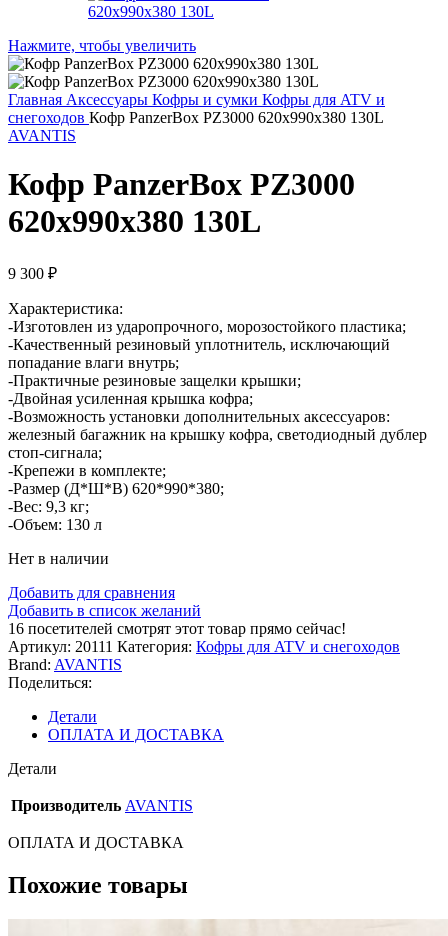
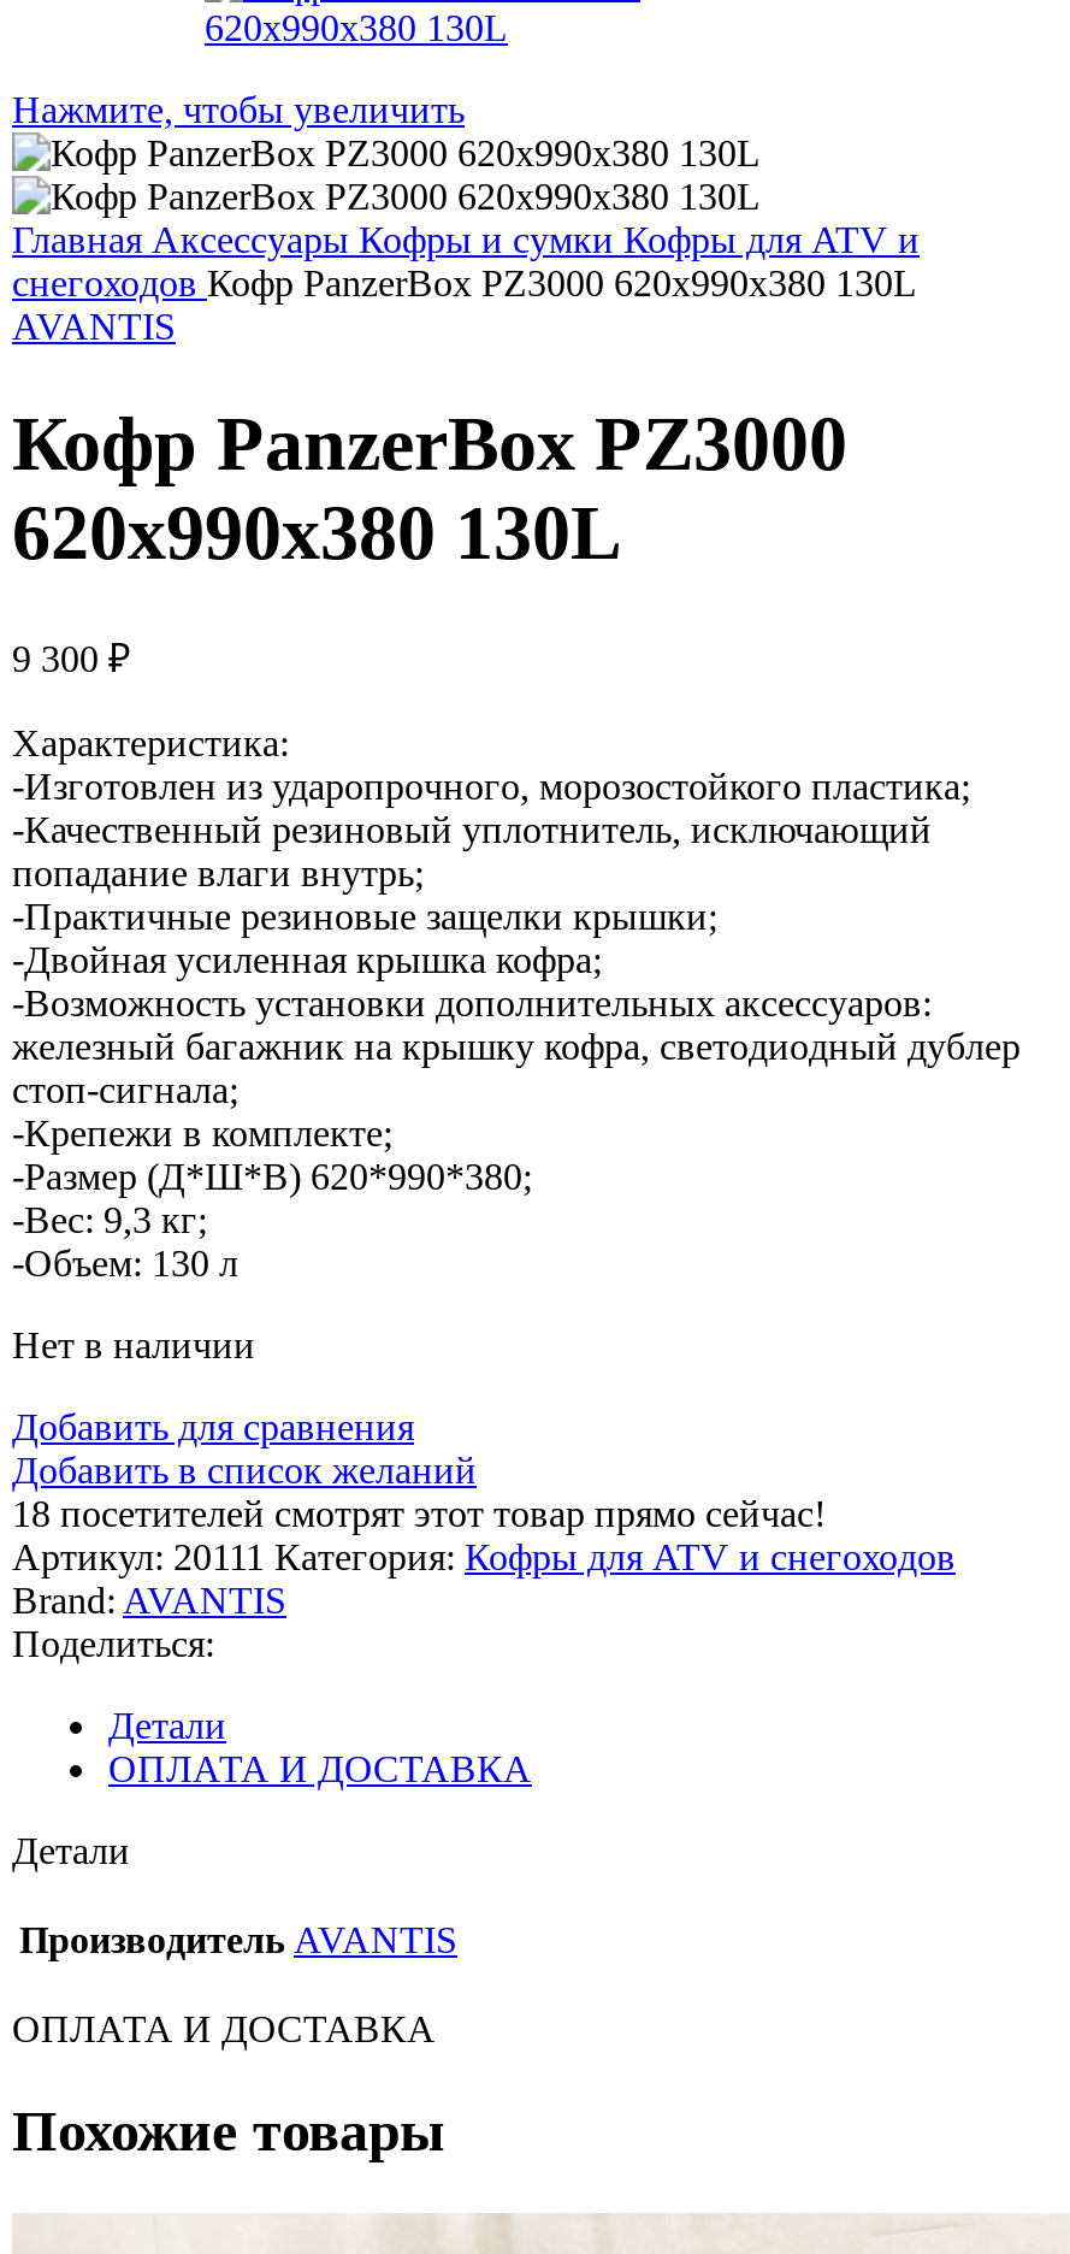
- 16 посетителей смотрят этот товар прямо сейчас!
+ 18 посетителей смотрят этот товар прямо сейчас!
